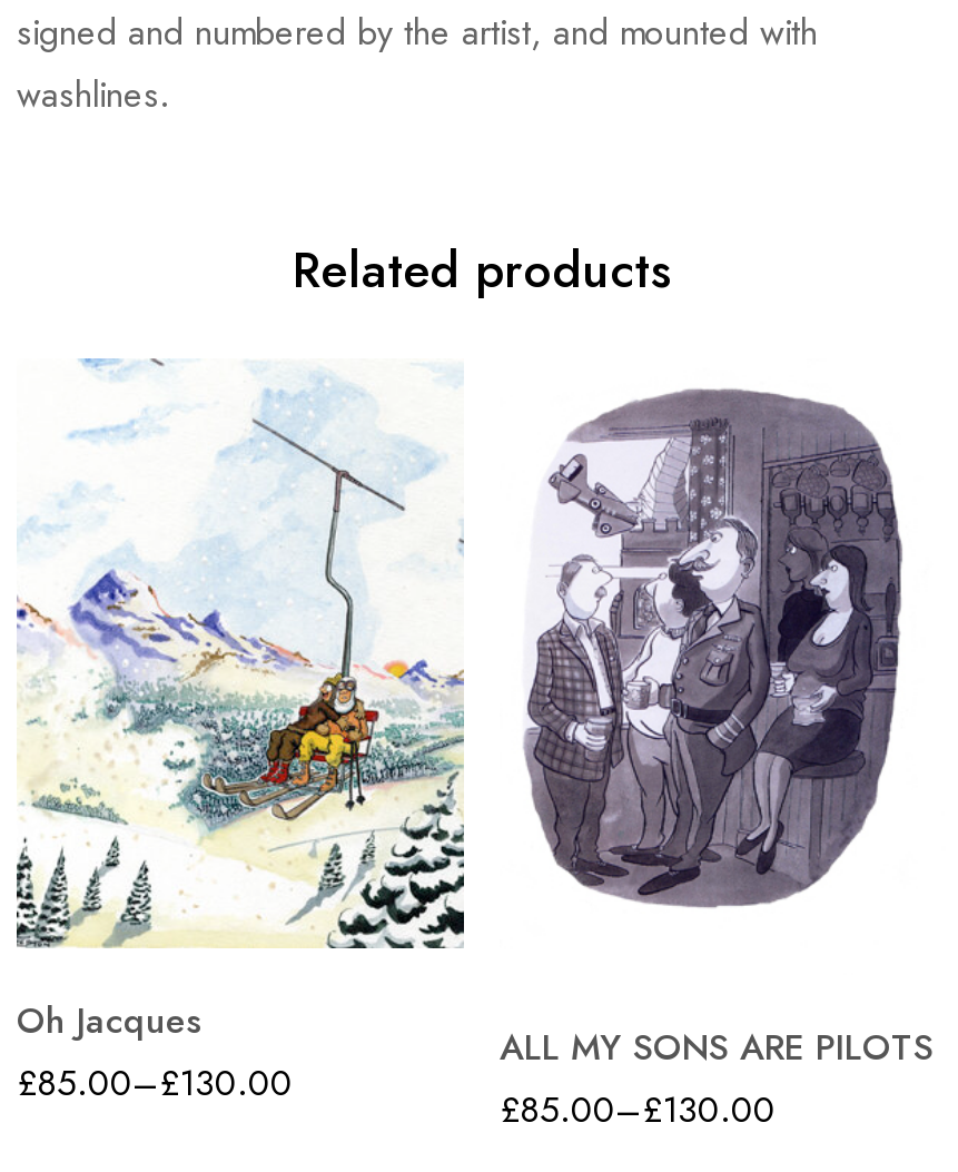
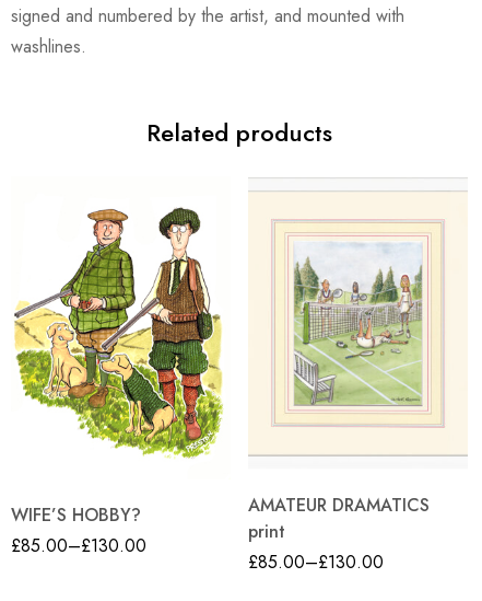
- [image]
- Oh Jacques
+ [image]
+ WIFE’S HOBBY?

- [image]
+ [image]

- ALL MY SONS ARE PILOTS
+ AMATEUR DRAMATICS
+ print
